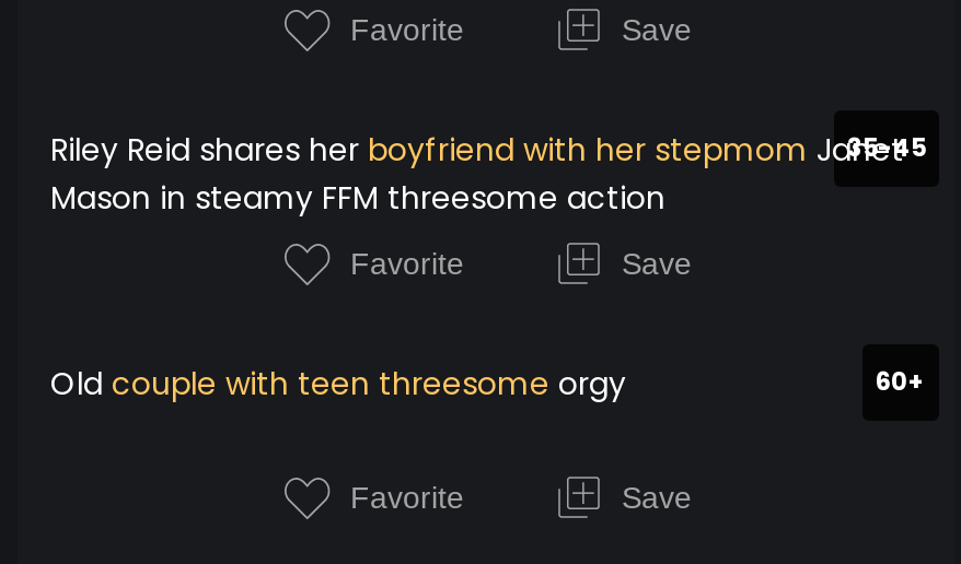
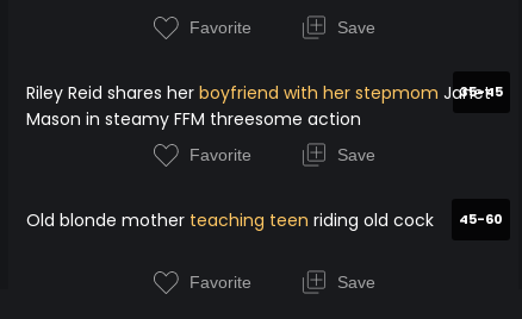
- 60+
- Old couple with teen threesome orgy
+ 45-60
+ Old blonde mother teaching teen riding old cock
